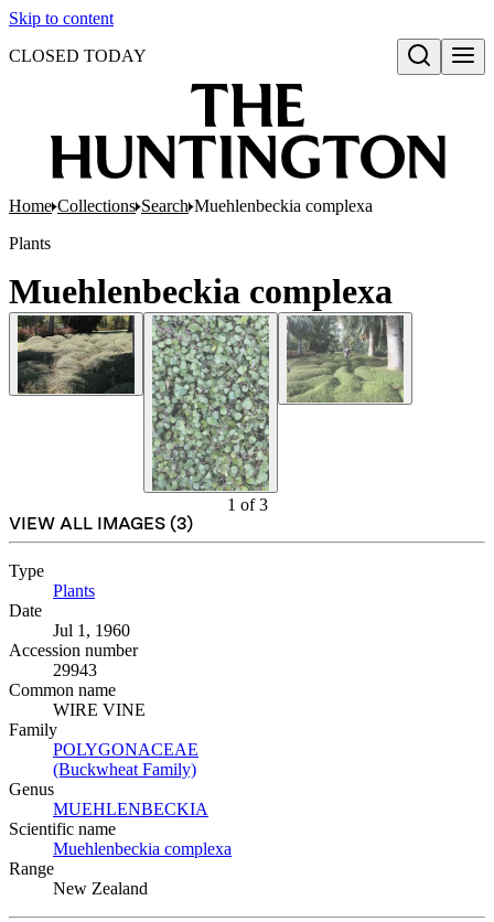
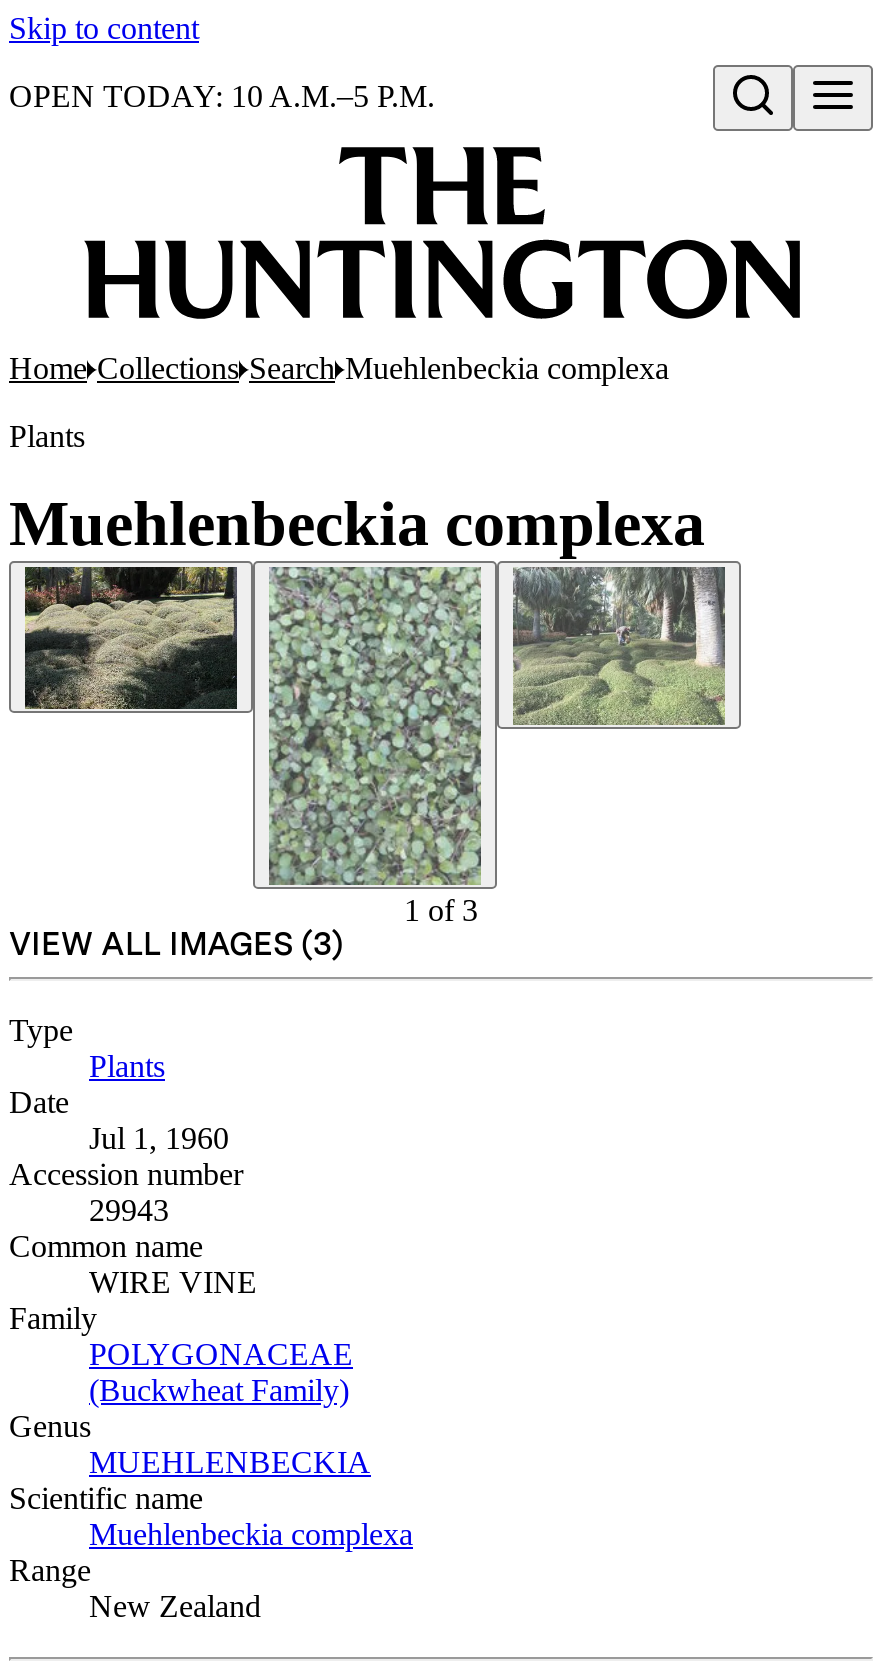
- CLOSED TODAY
+ OPEN TODAY: 10 A.M.–5 P.M.
